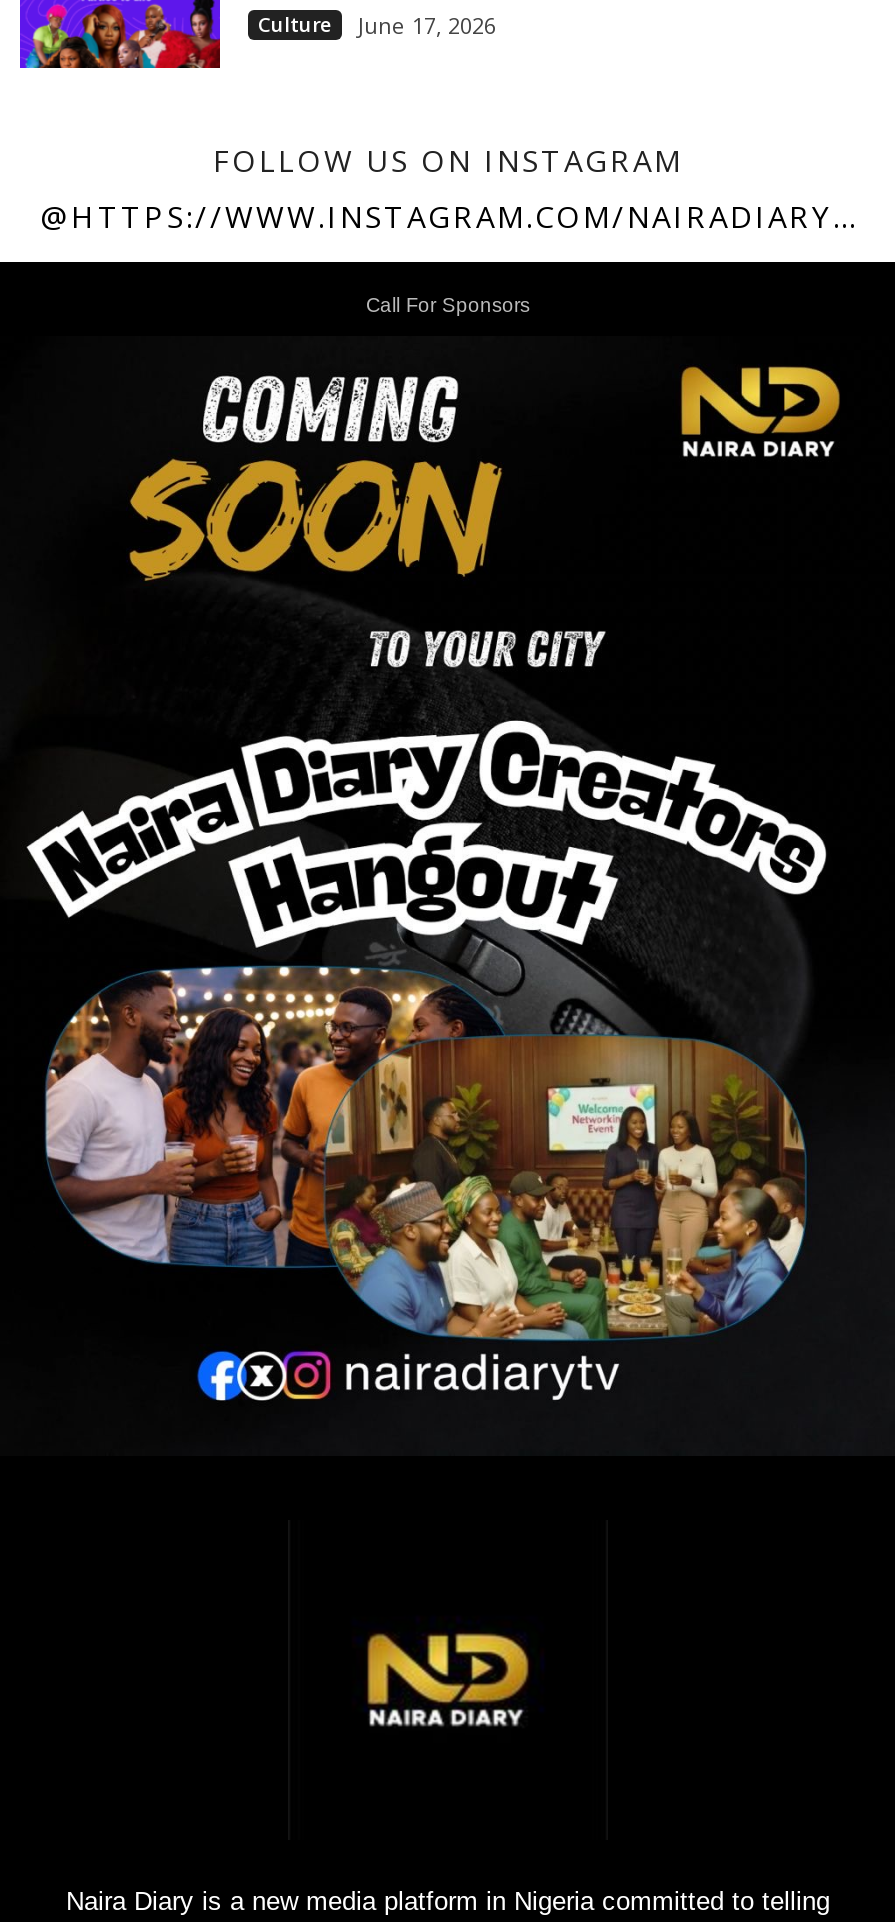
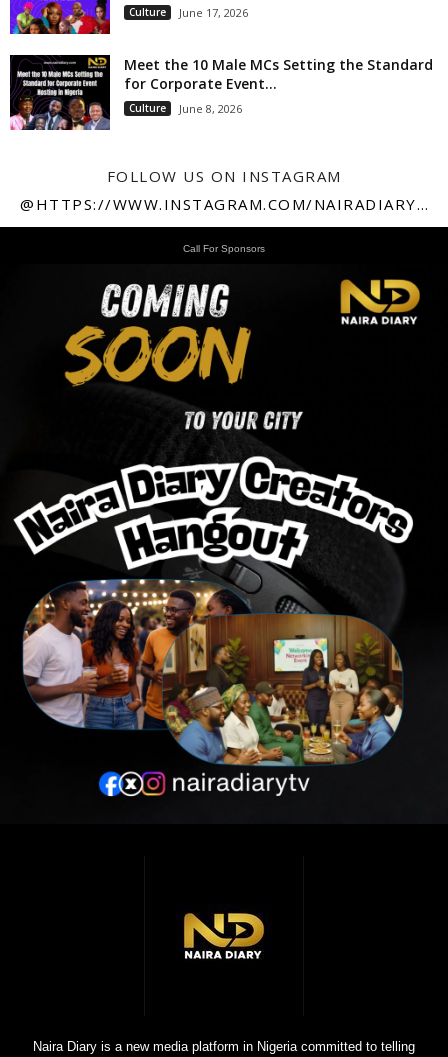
+ [image]
+ Meet the 10 Male MCs Setting the Standard
+ for Corporate Event...
+ Culture
+ June 8, 2026
